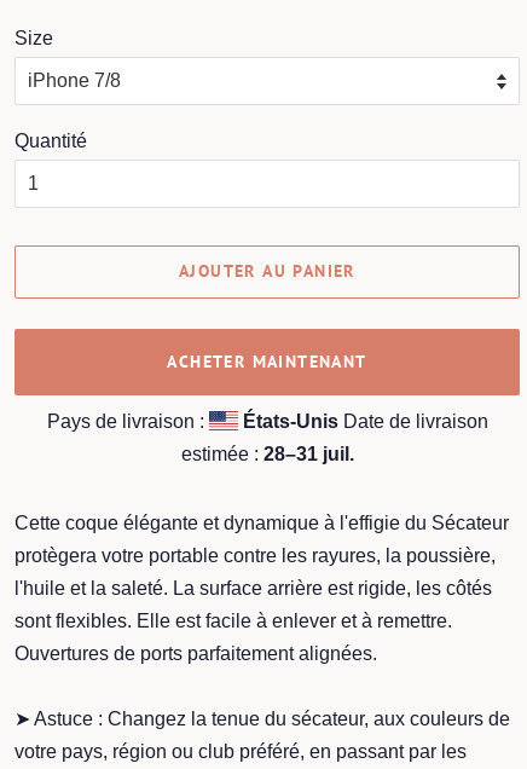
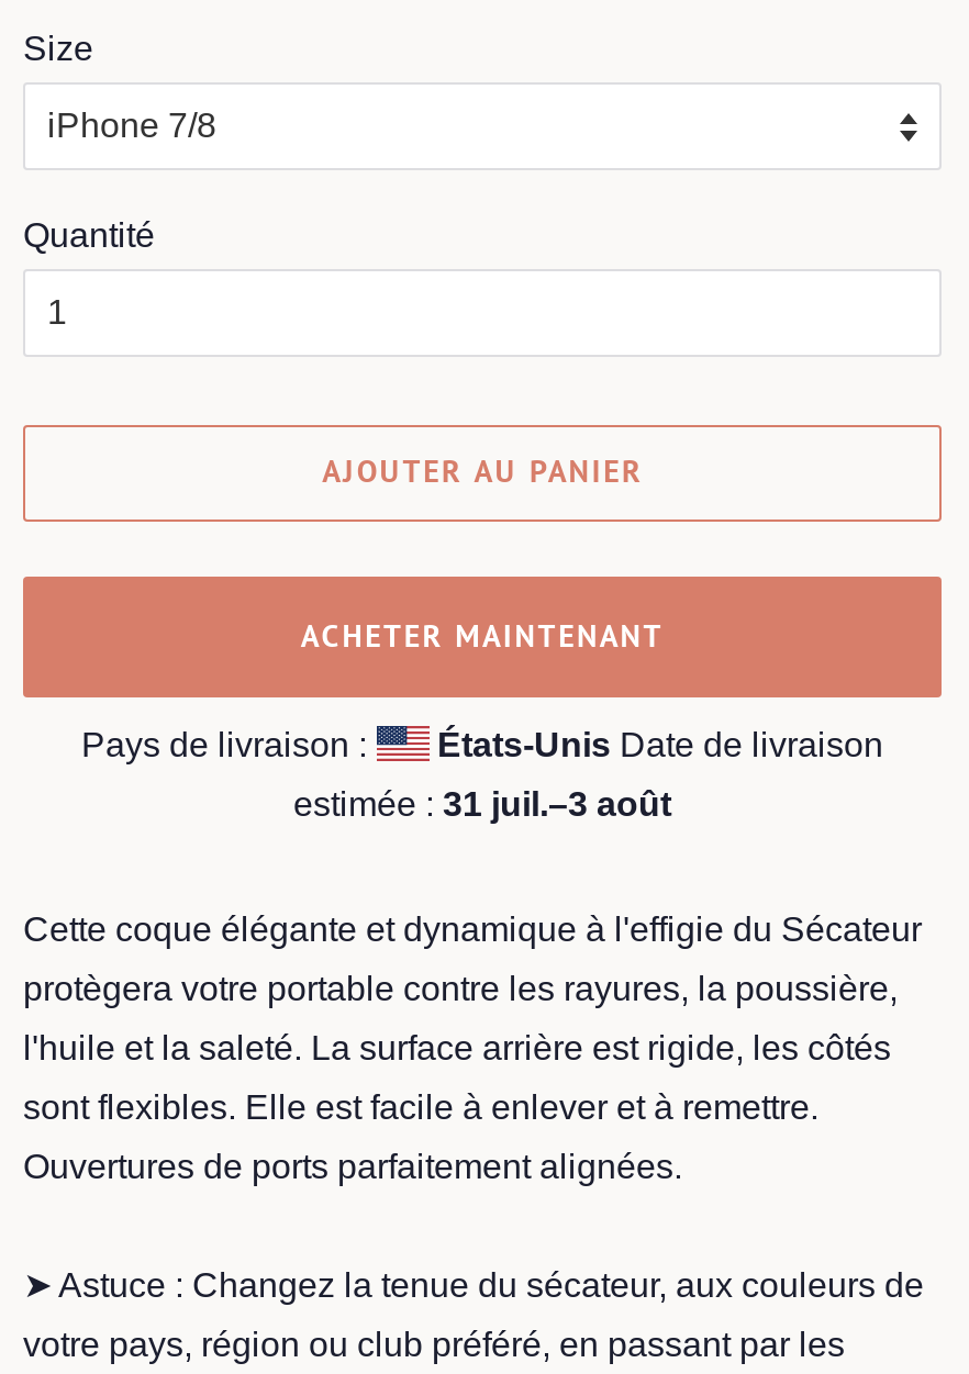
- estimée : 28–31 juil.
+ estimée : 31 juil.–3 août
